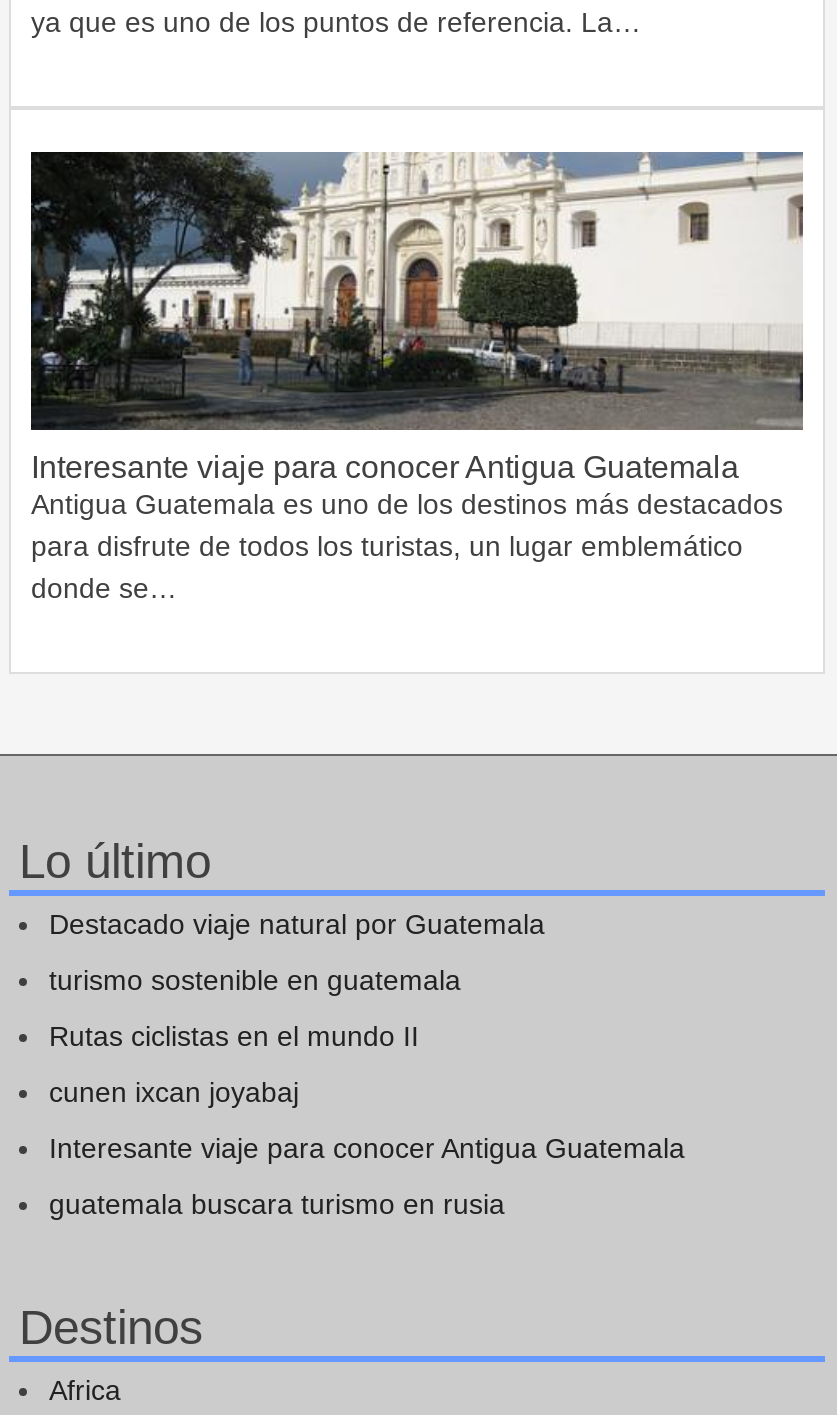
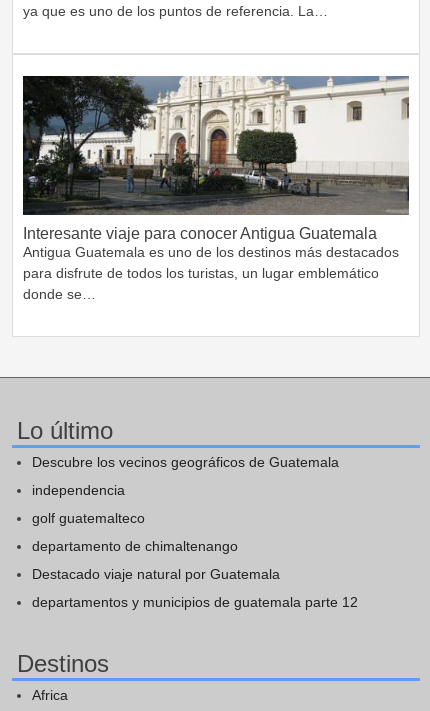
+ Descubre los vecinos geográficos de Guatemala
+ independencia
+ golf guatemalteco
+ departamento de chimaltenango

moved down: Destacado viaje natural por Guatemala

- turismo sostenible en guatemala
- Rutas ciclistas en el mundo II
- cunen ixcan joyabaj
- Interesante viaje para conocer Antigua Guatemala
- guatemala buscara turismo en rusia
+ departamentos y municipios de guatemala parte 12
